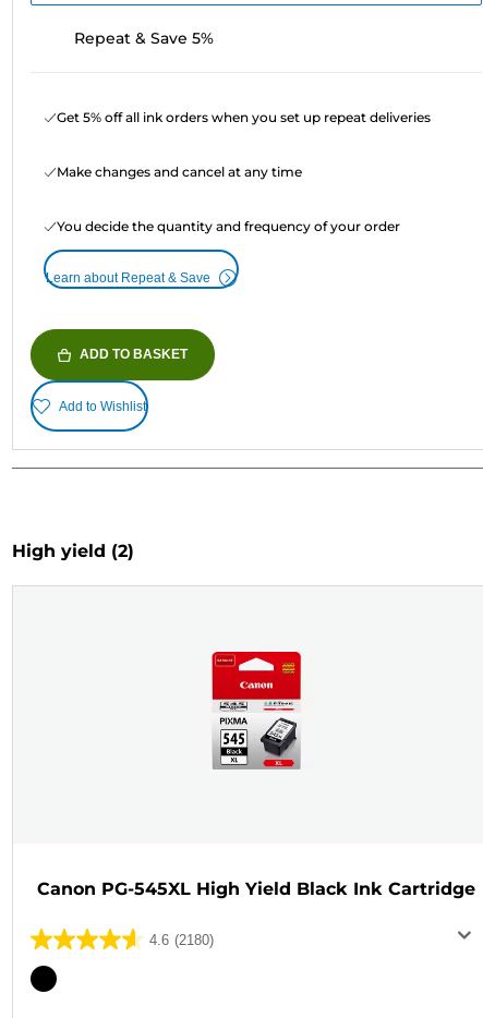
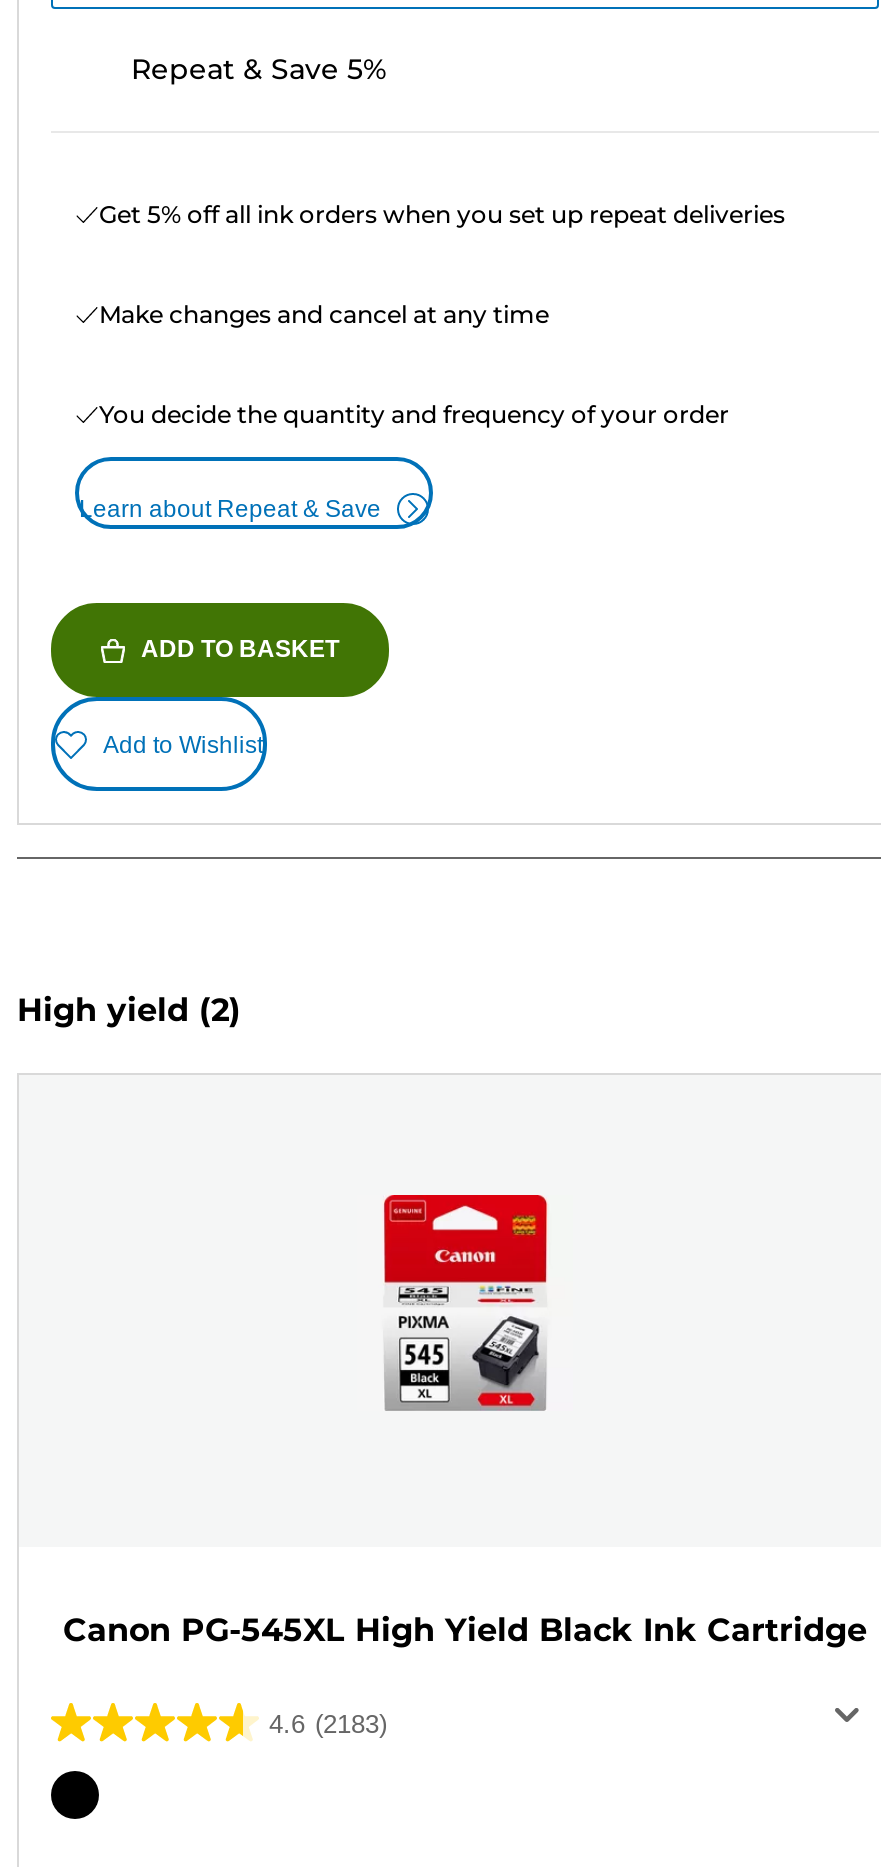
- 4.6 (2180)
+ 4.6 (2183)
